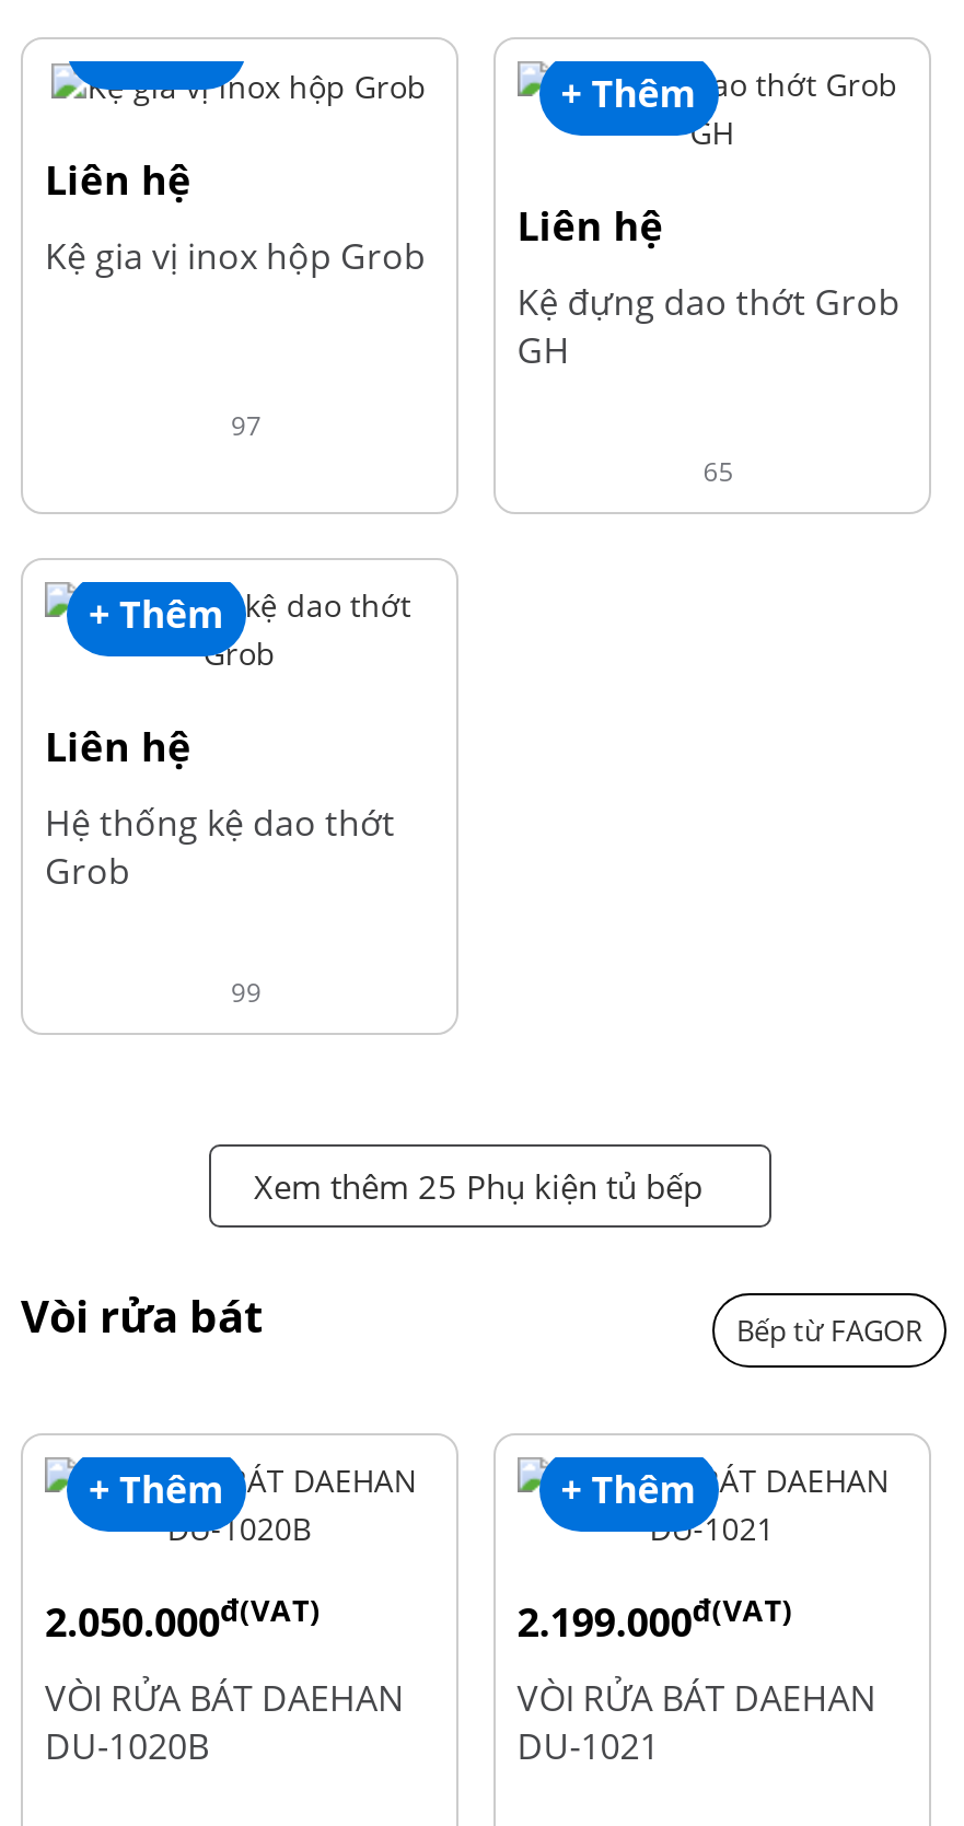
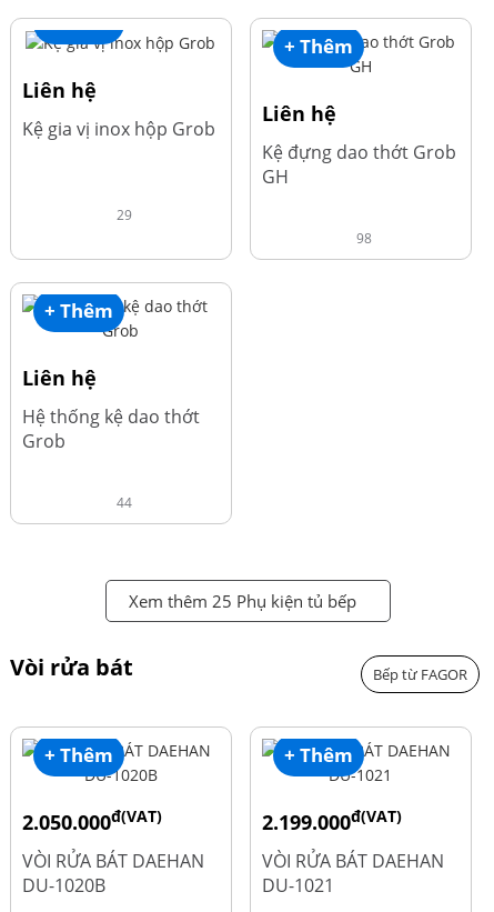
- 97
+ 29

- 65
+ 98

- 99
+ 44
